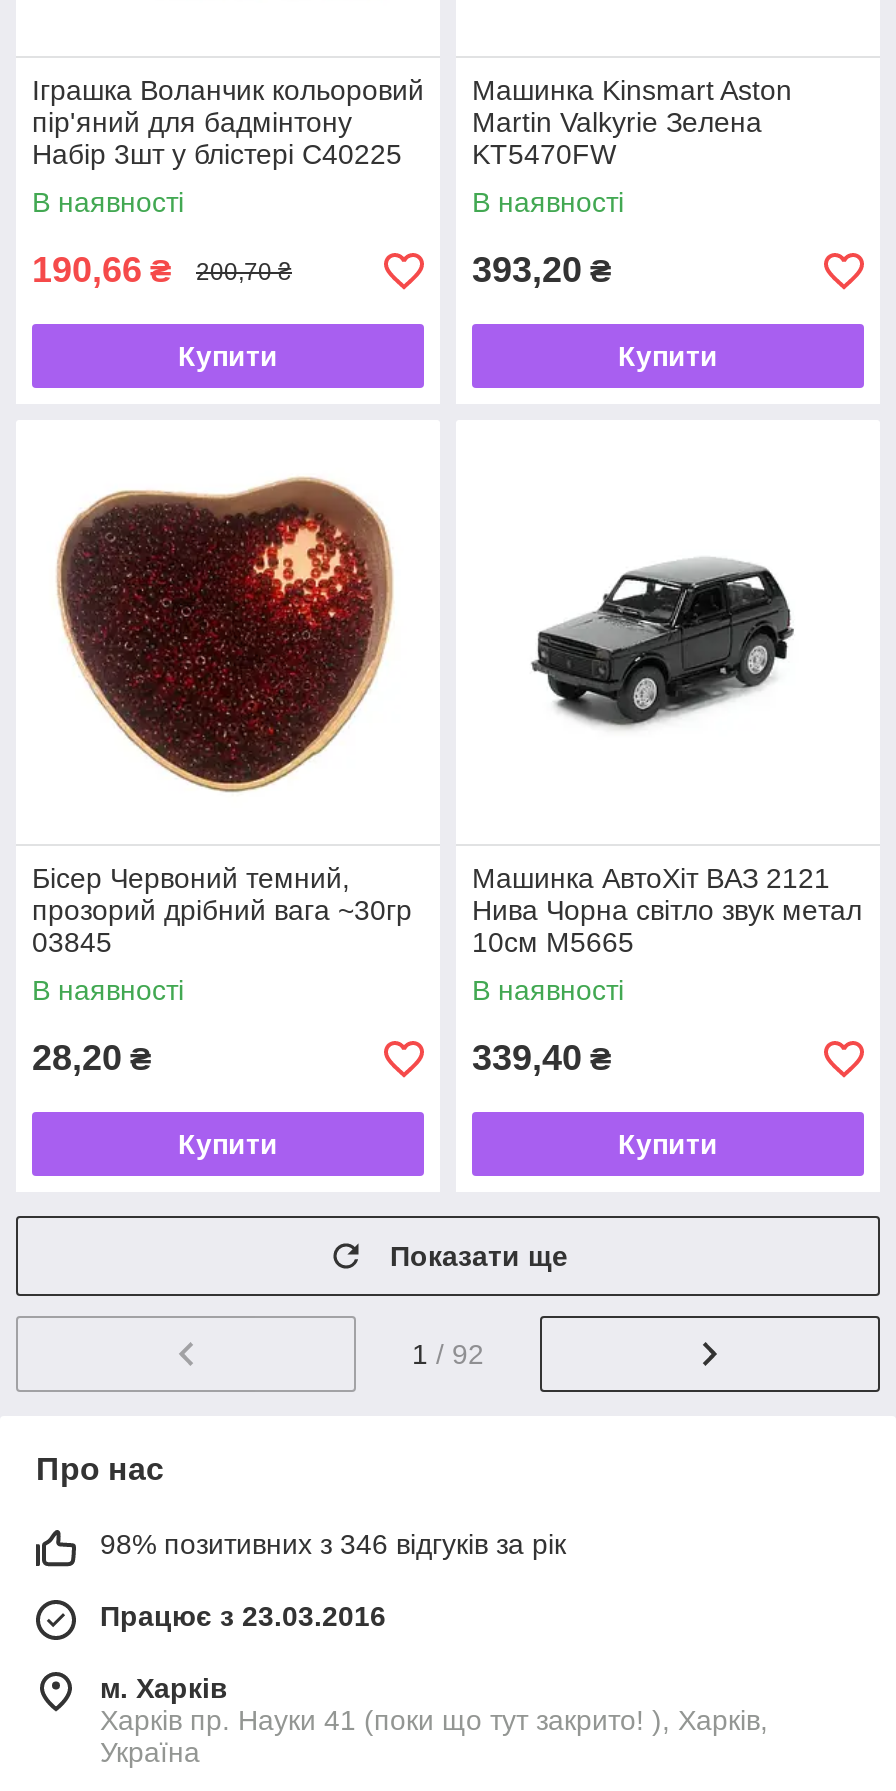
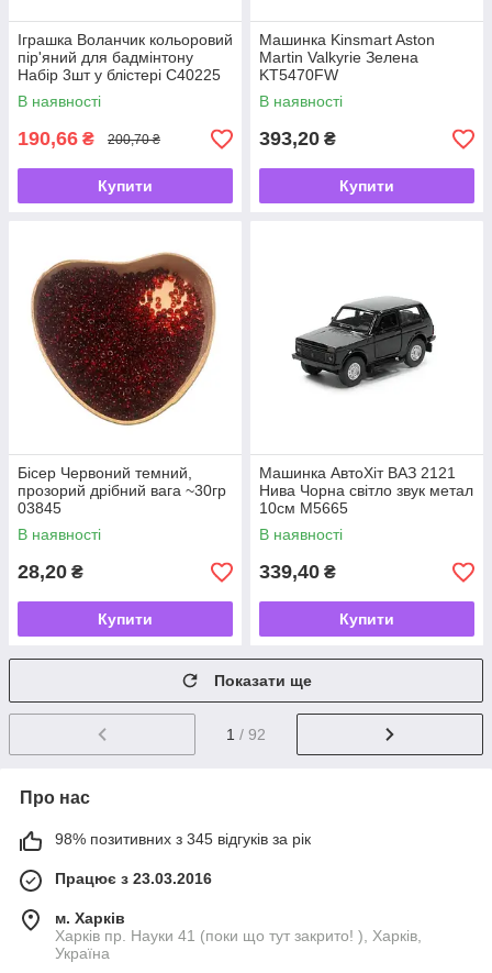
- 98% позитивних з 346 відгуків за рік
+ 98% позитивних з 345 відгуків за рік
